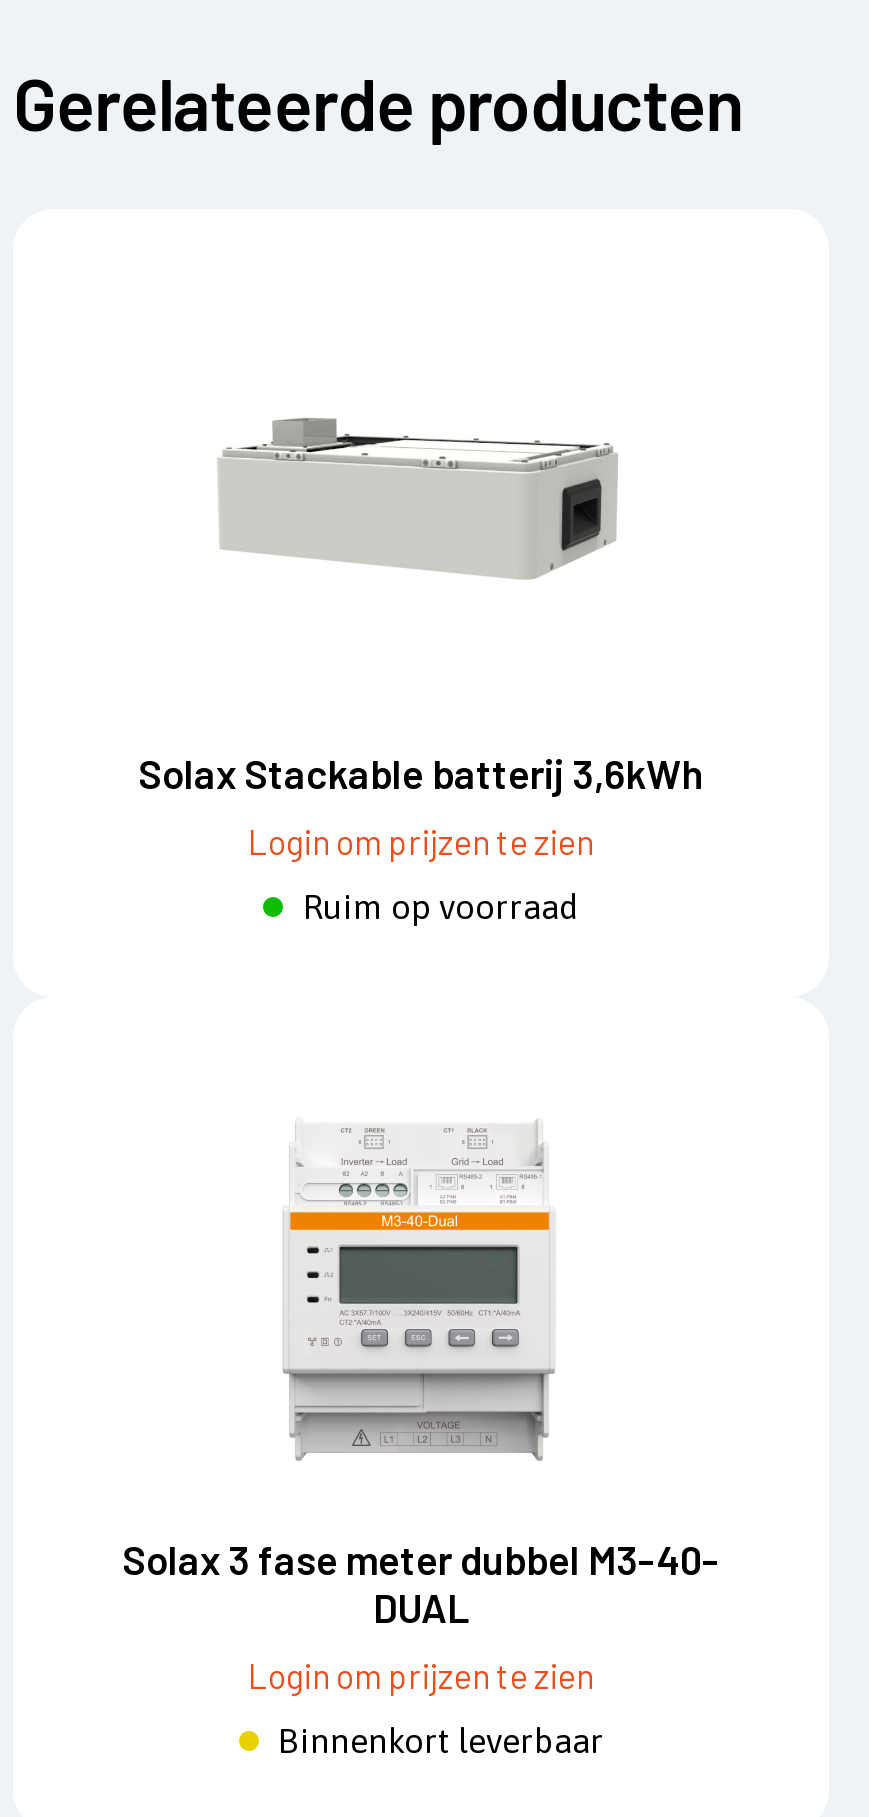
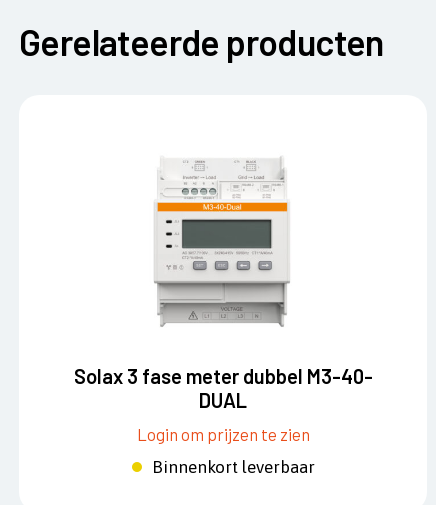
- [image]

- Solax Stackable batterij 3,6kWh
- Login om prijzen te zien
- Ruim op voorraad
